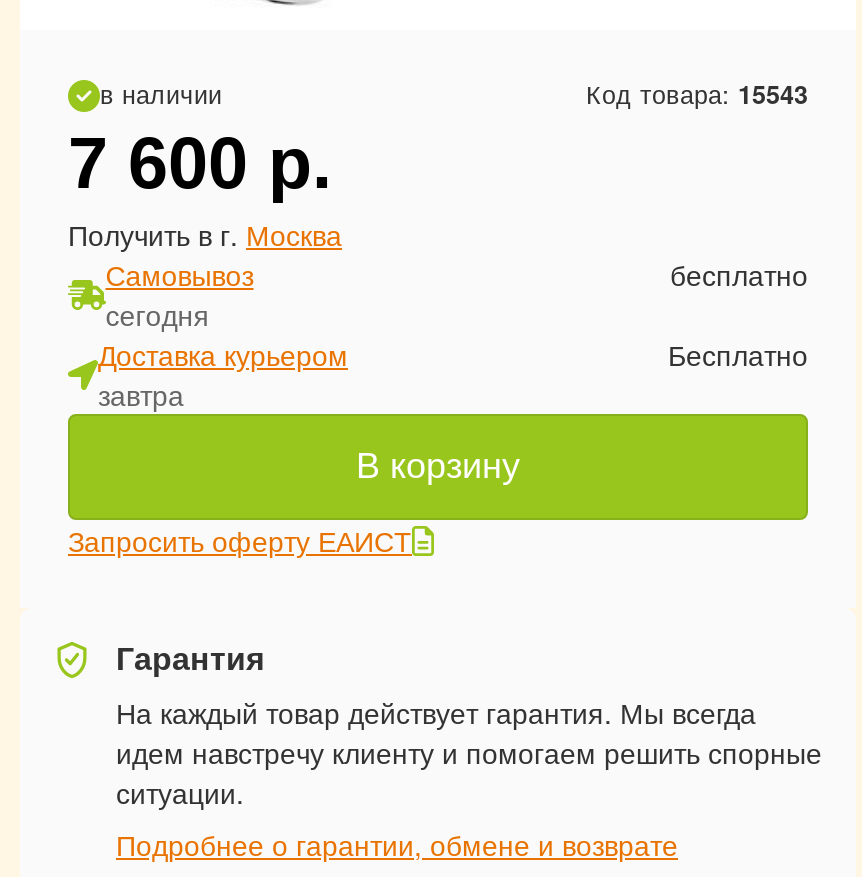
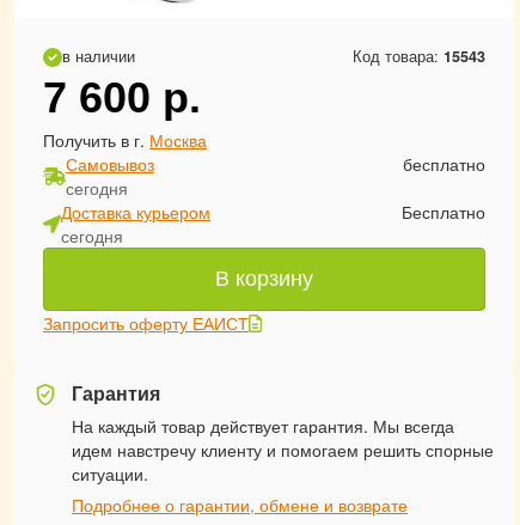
- завтра
+ сегодня
